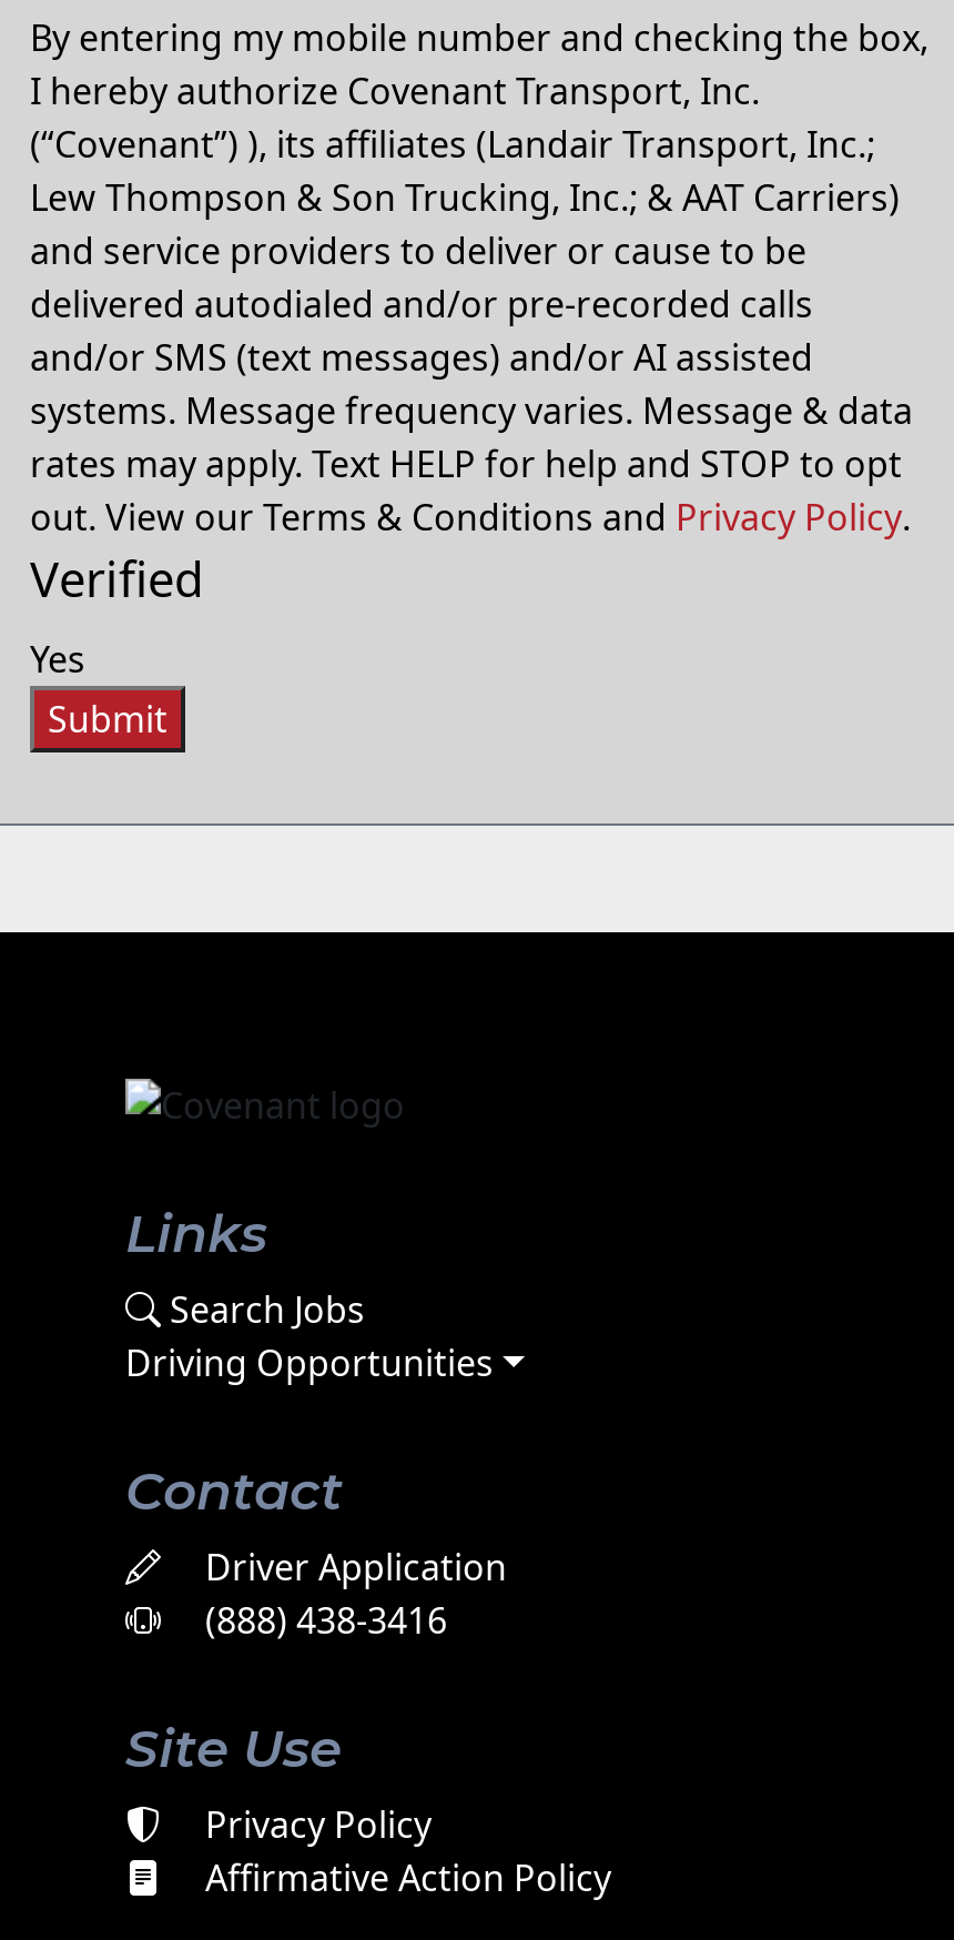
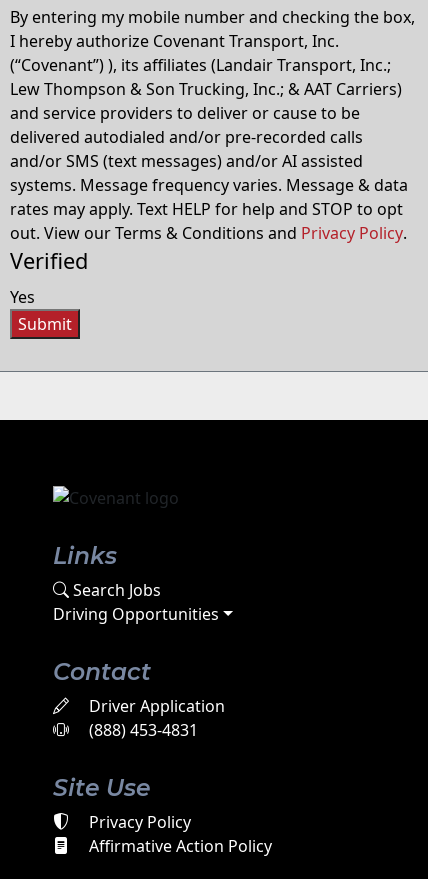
- (888) 438-3416
+ (888) 453-4831
